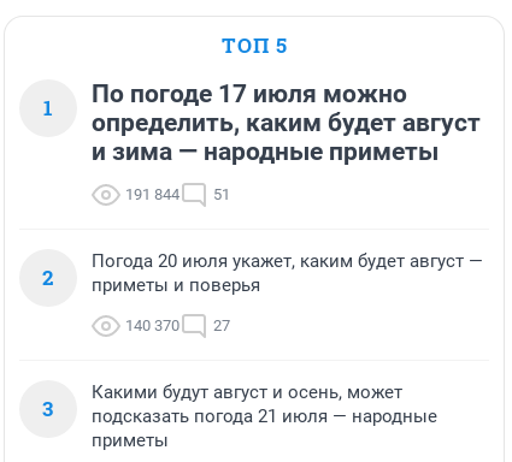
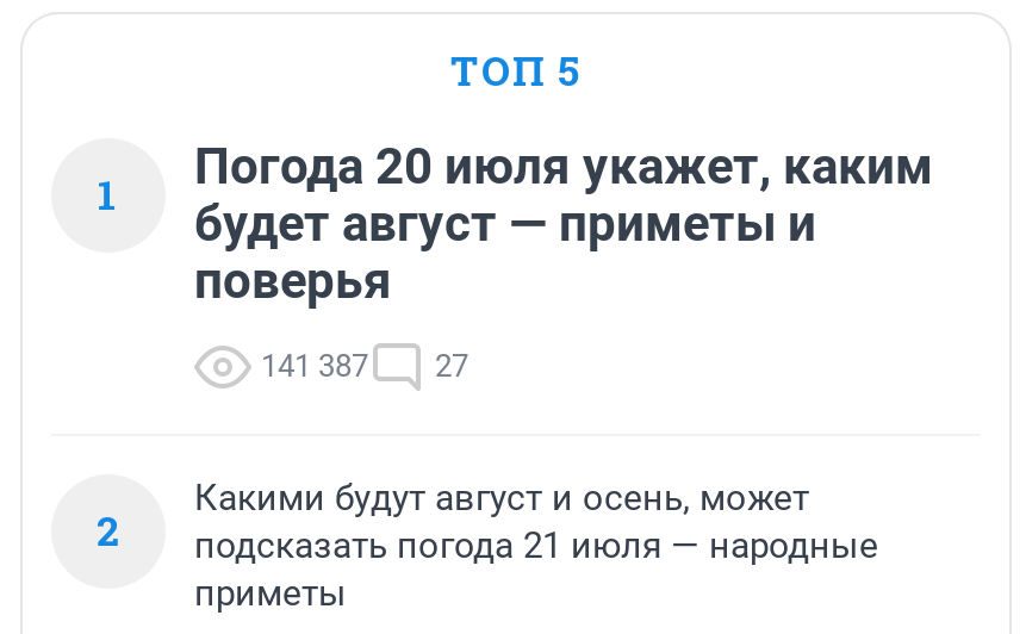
- По погоде 17 июля можно
- определить, каким будет август
- и зима — народные приметы
+ Погода 20 июля укажет, каким
+ будет август — приметы и
+ поверья

- 191 844
- 51
+ 141 387
+ 27

- Погода 20 июля укажет, каким будет август —
- приметы и поверья
- 140 370
- 27
- 3
